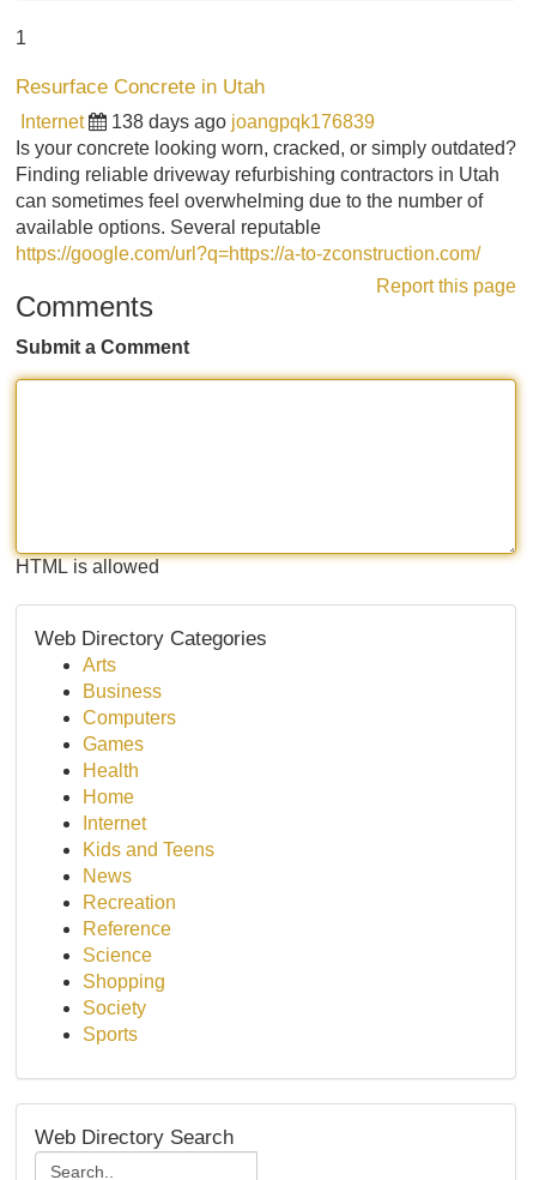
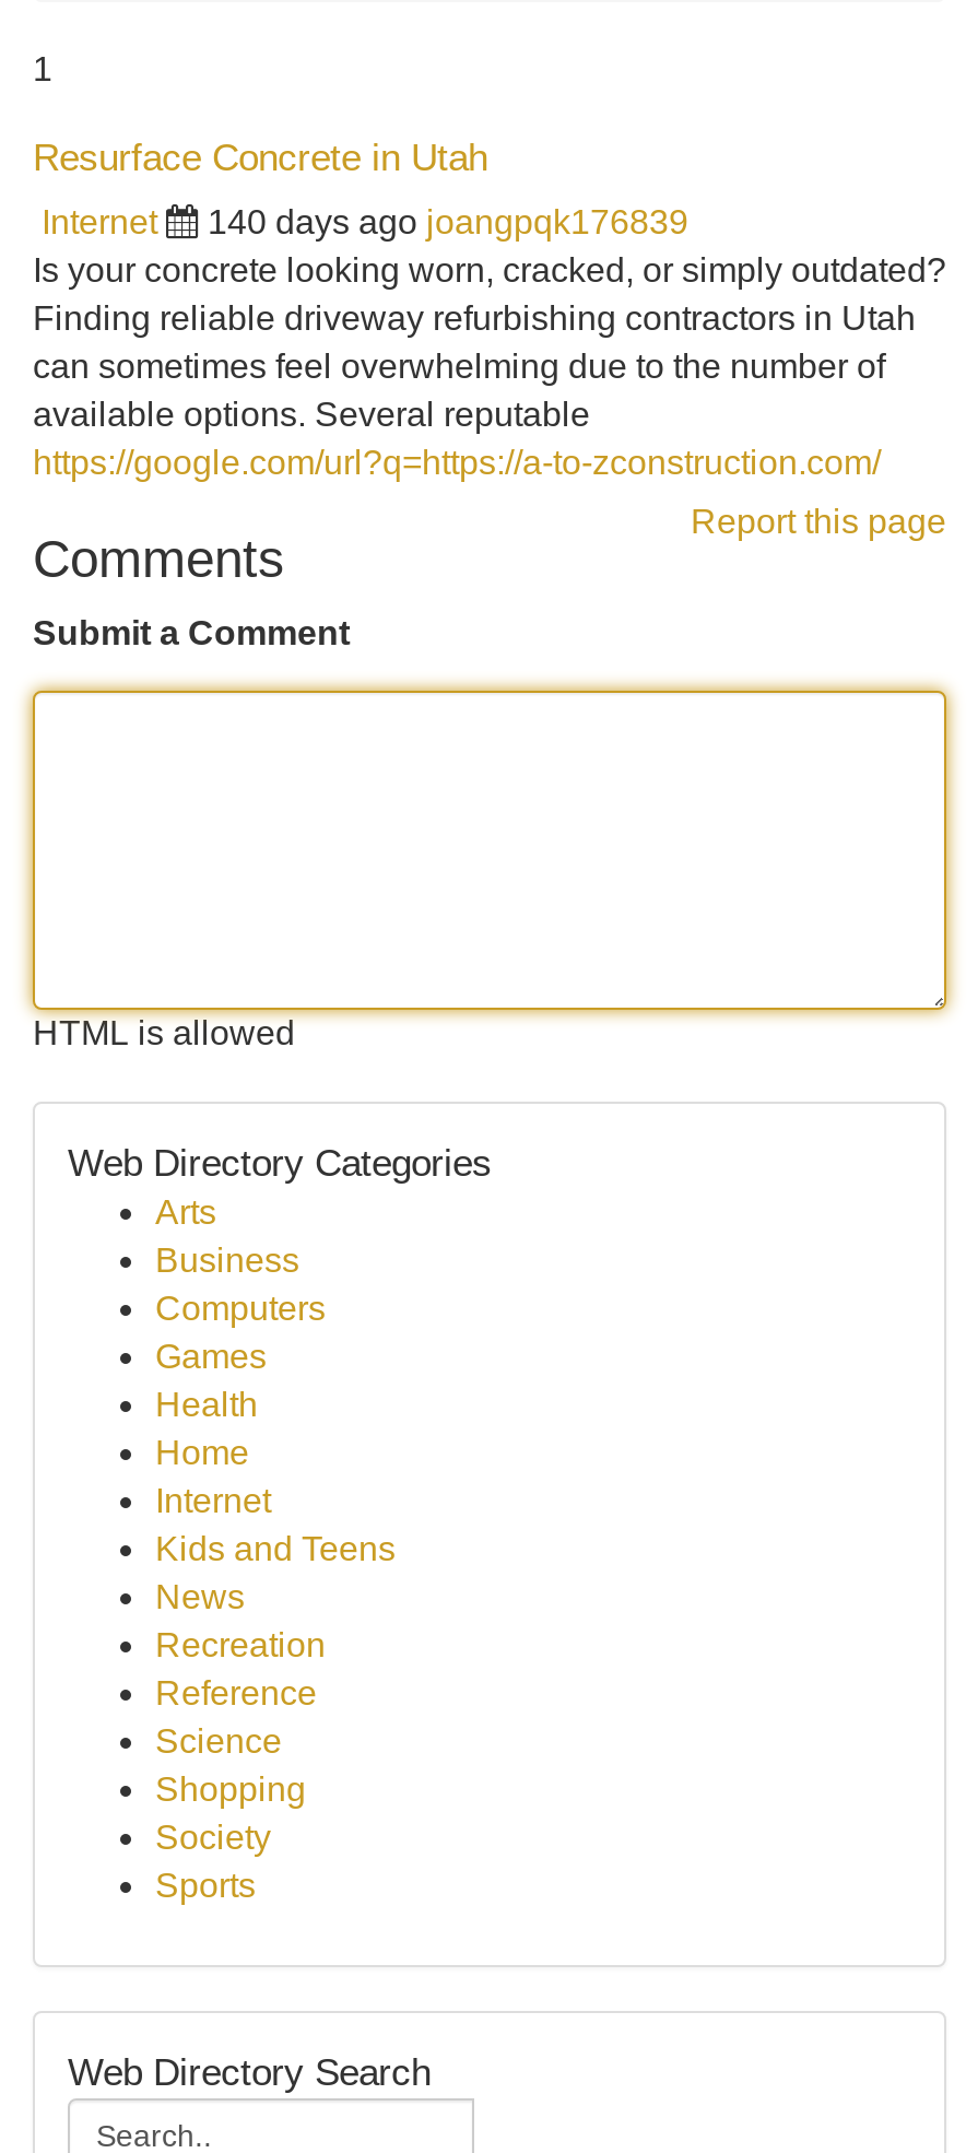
- 138 days ago joangpqk176839
+ 140 days ago joangpqk176839
